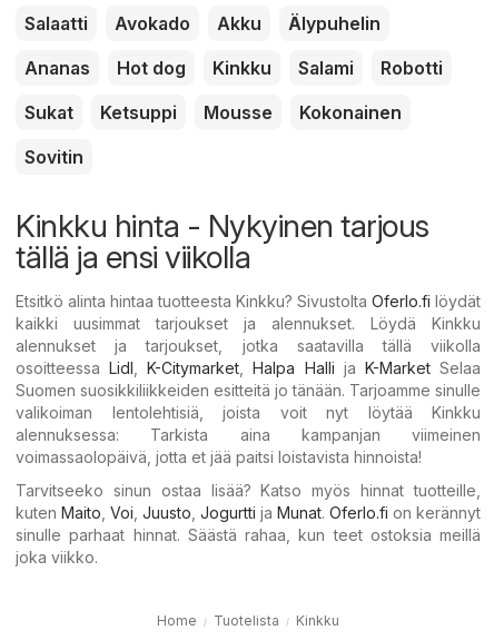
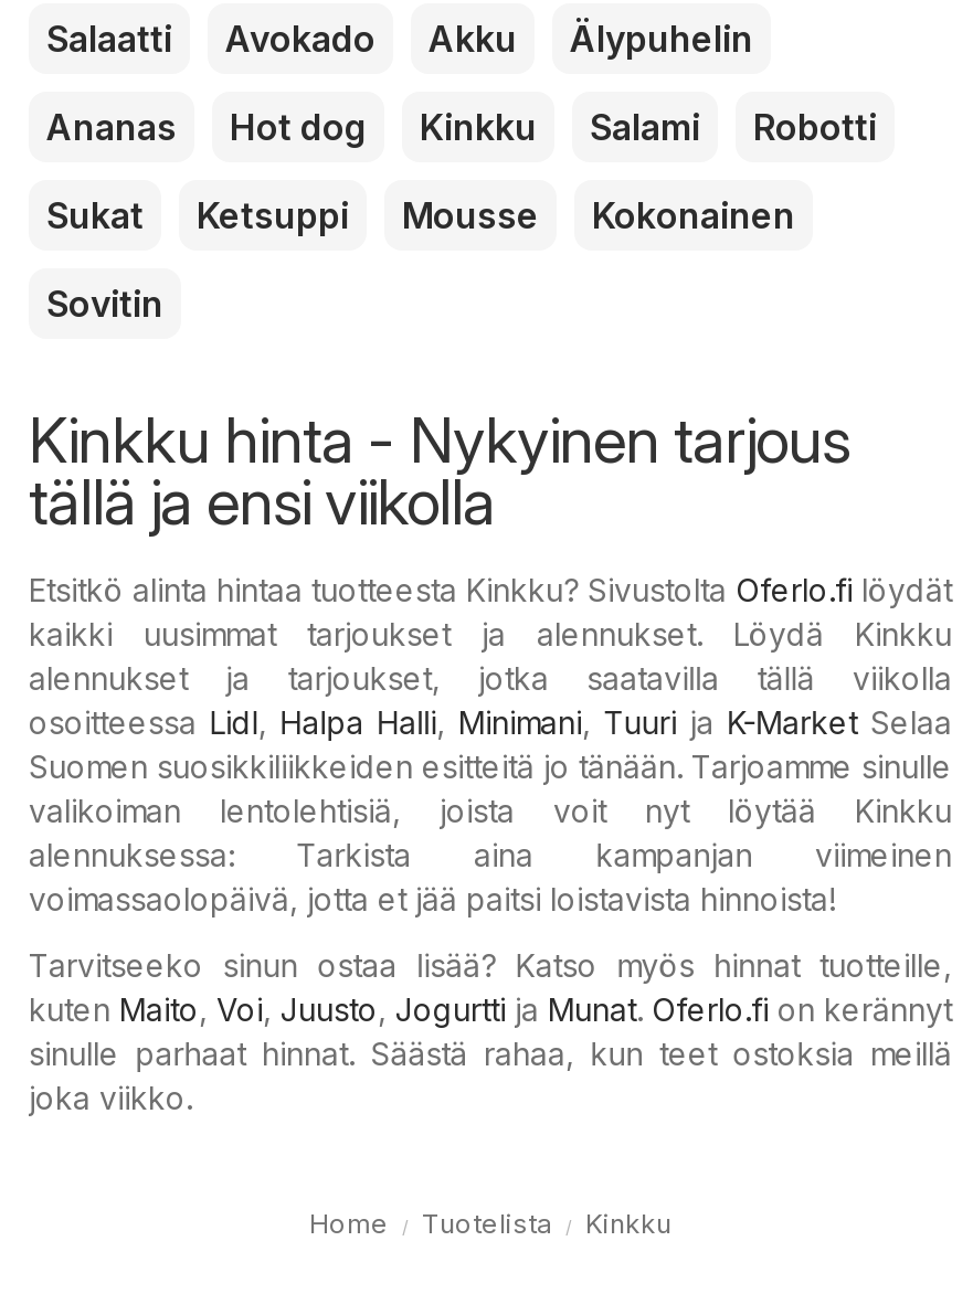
- osoitteessa Lidl, K-Citymarket, Halpa Halli ja K-Market Selaa
+ osoitteessa Lidl, Halpa Halli, Minimani, Tuuri ja K-Market Selaa
